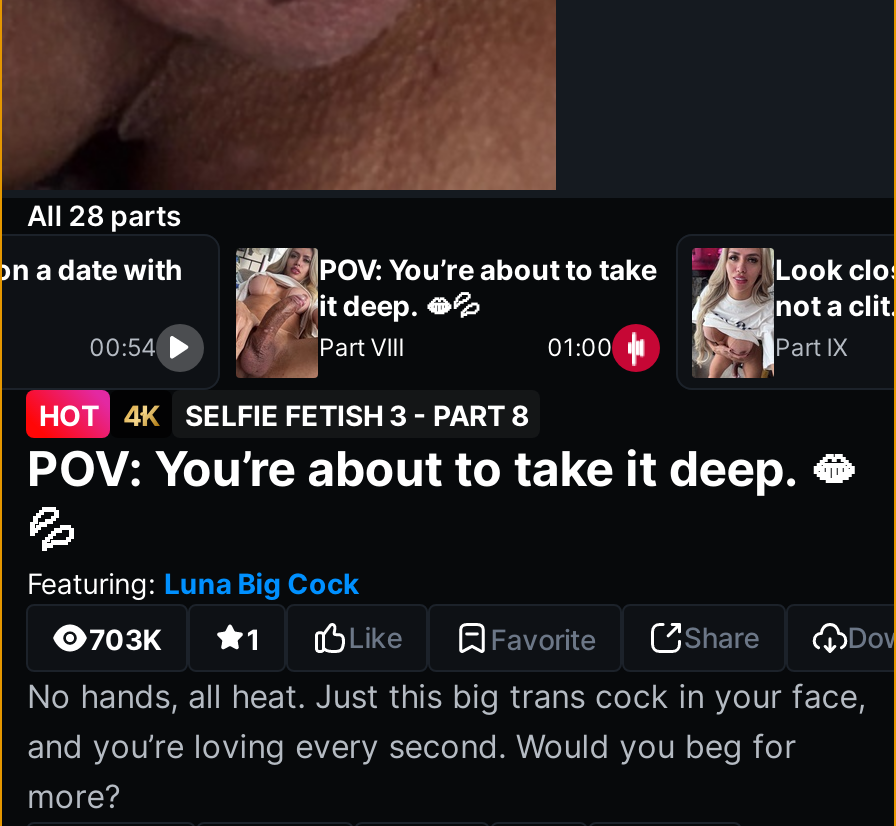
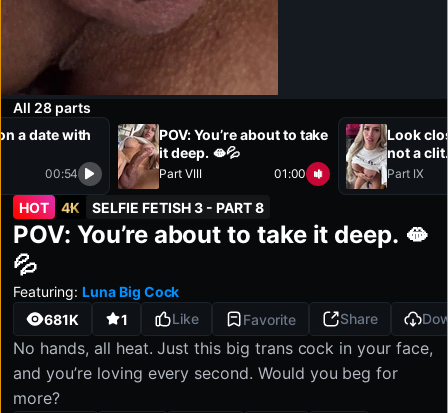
- 703K
+ 681K
